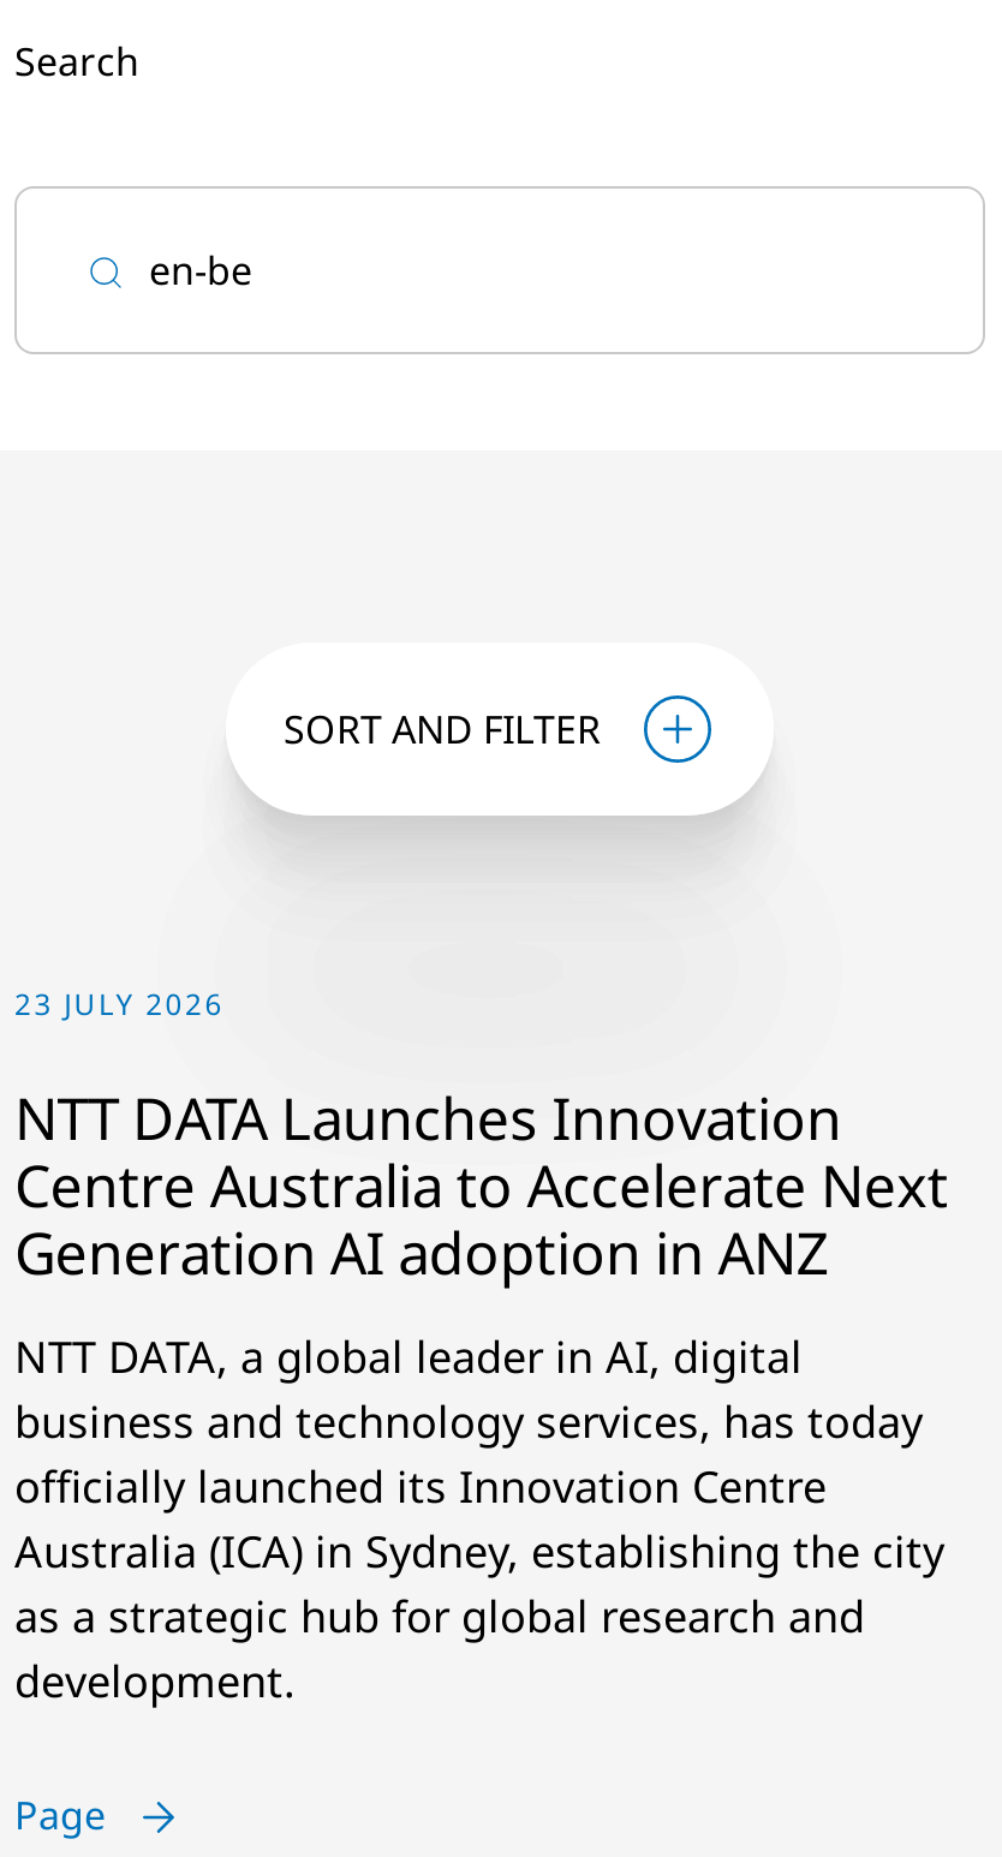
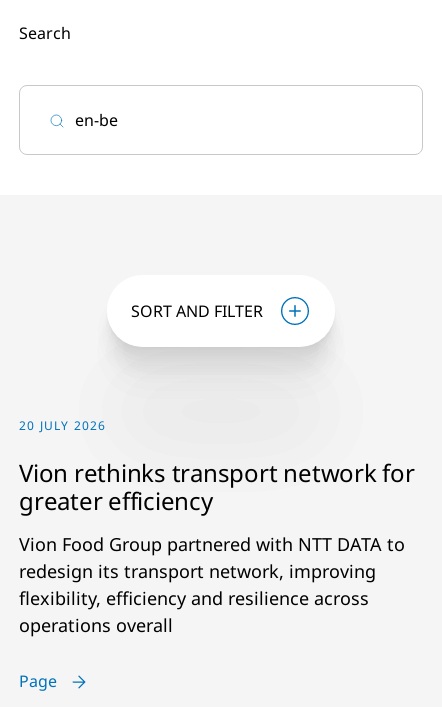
- 23 JULY 2026
+ 20 JULY 2026

- NTT DATA Launches Innovation
- Centre Australia to Accelerate Next
- Generation AI adoption in ANZ
+ Vion rethinks transport network for
+ greater efficiency

- NTT DATA, a global leader in AI, digital
- business and technology services, has today
- officially launched its Innovation Centre
- Australia (ICA) in Sydney, establishing the city
- as a strategic hub for global research and
- development.
+ Vion Food Group partnered with NTT DATA to
+ redesign its transport network, improving
+ flexibility, efficiency and resilience across
+ operations overall
